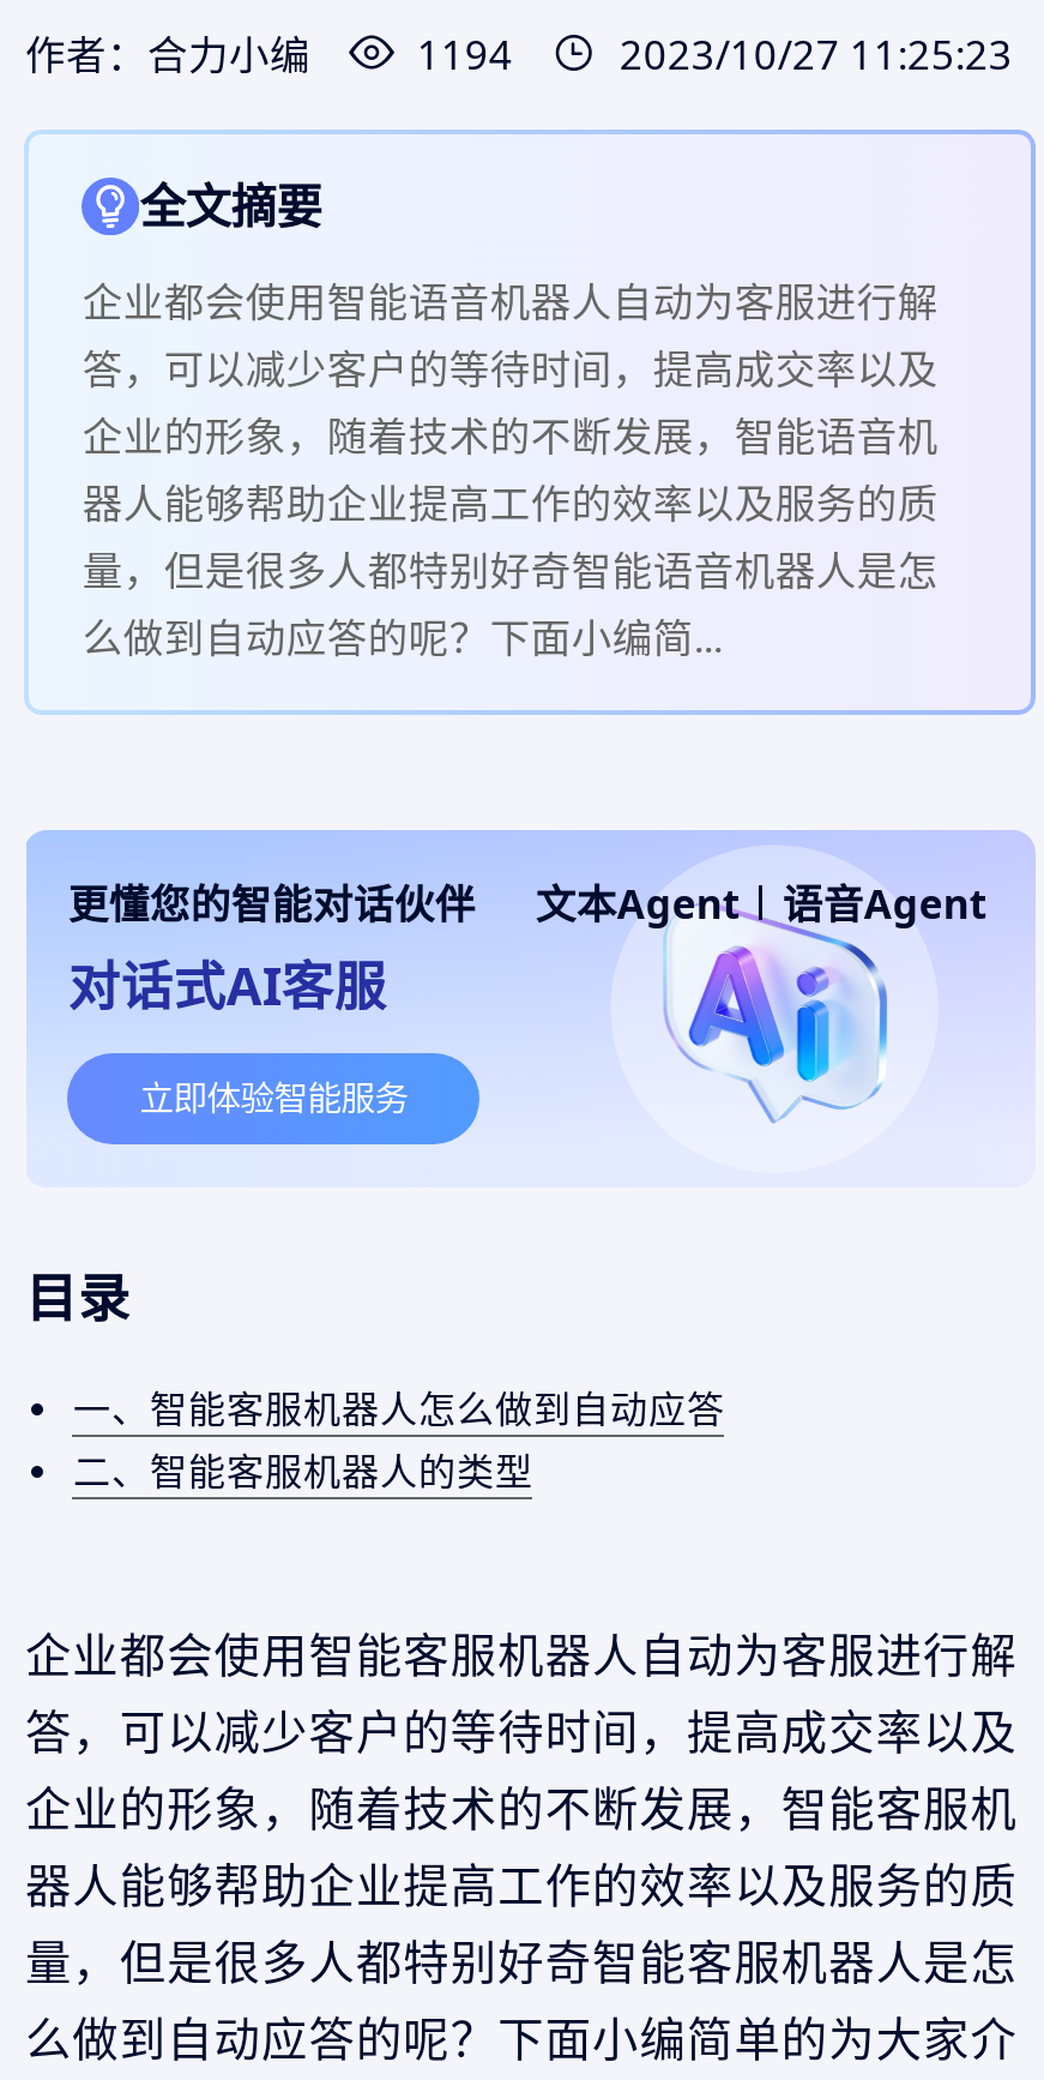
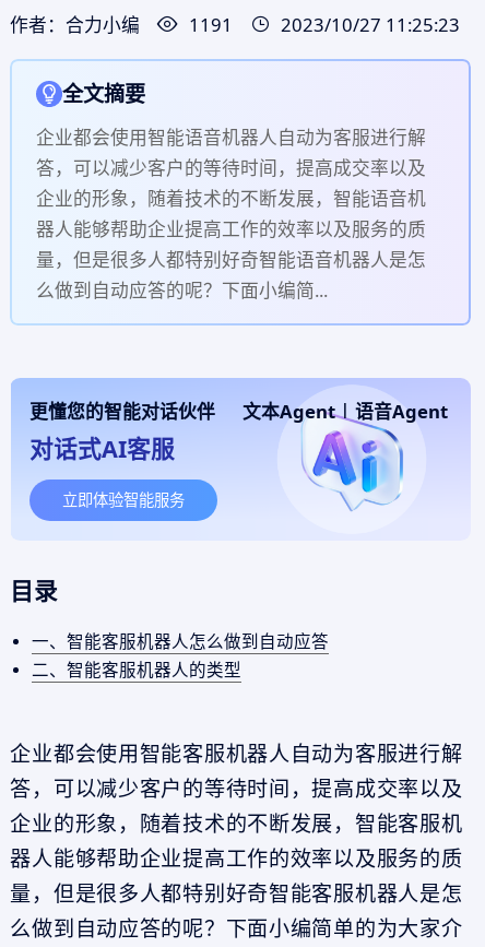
- 作者：合力小编 1194 2023/10/27 11:25:23
+ 作者：合力小编 1191 2023/10/27 11:25:23
